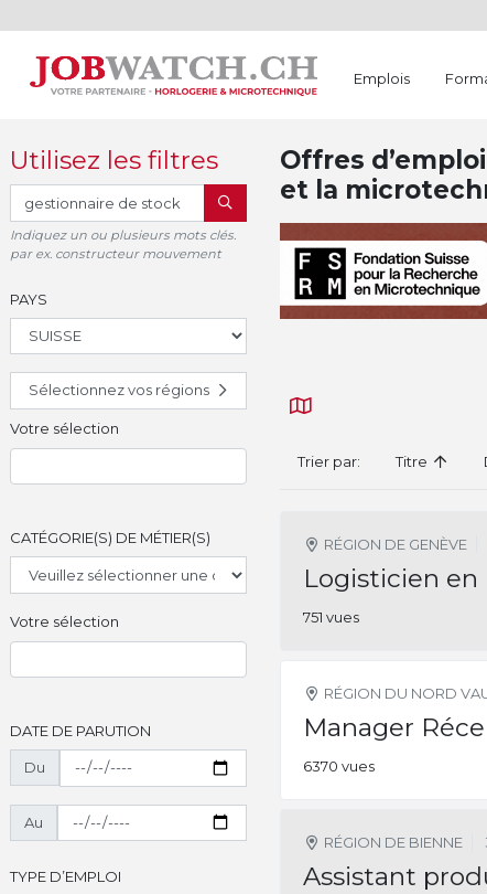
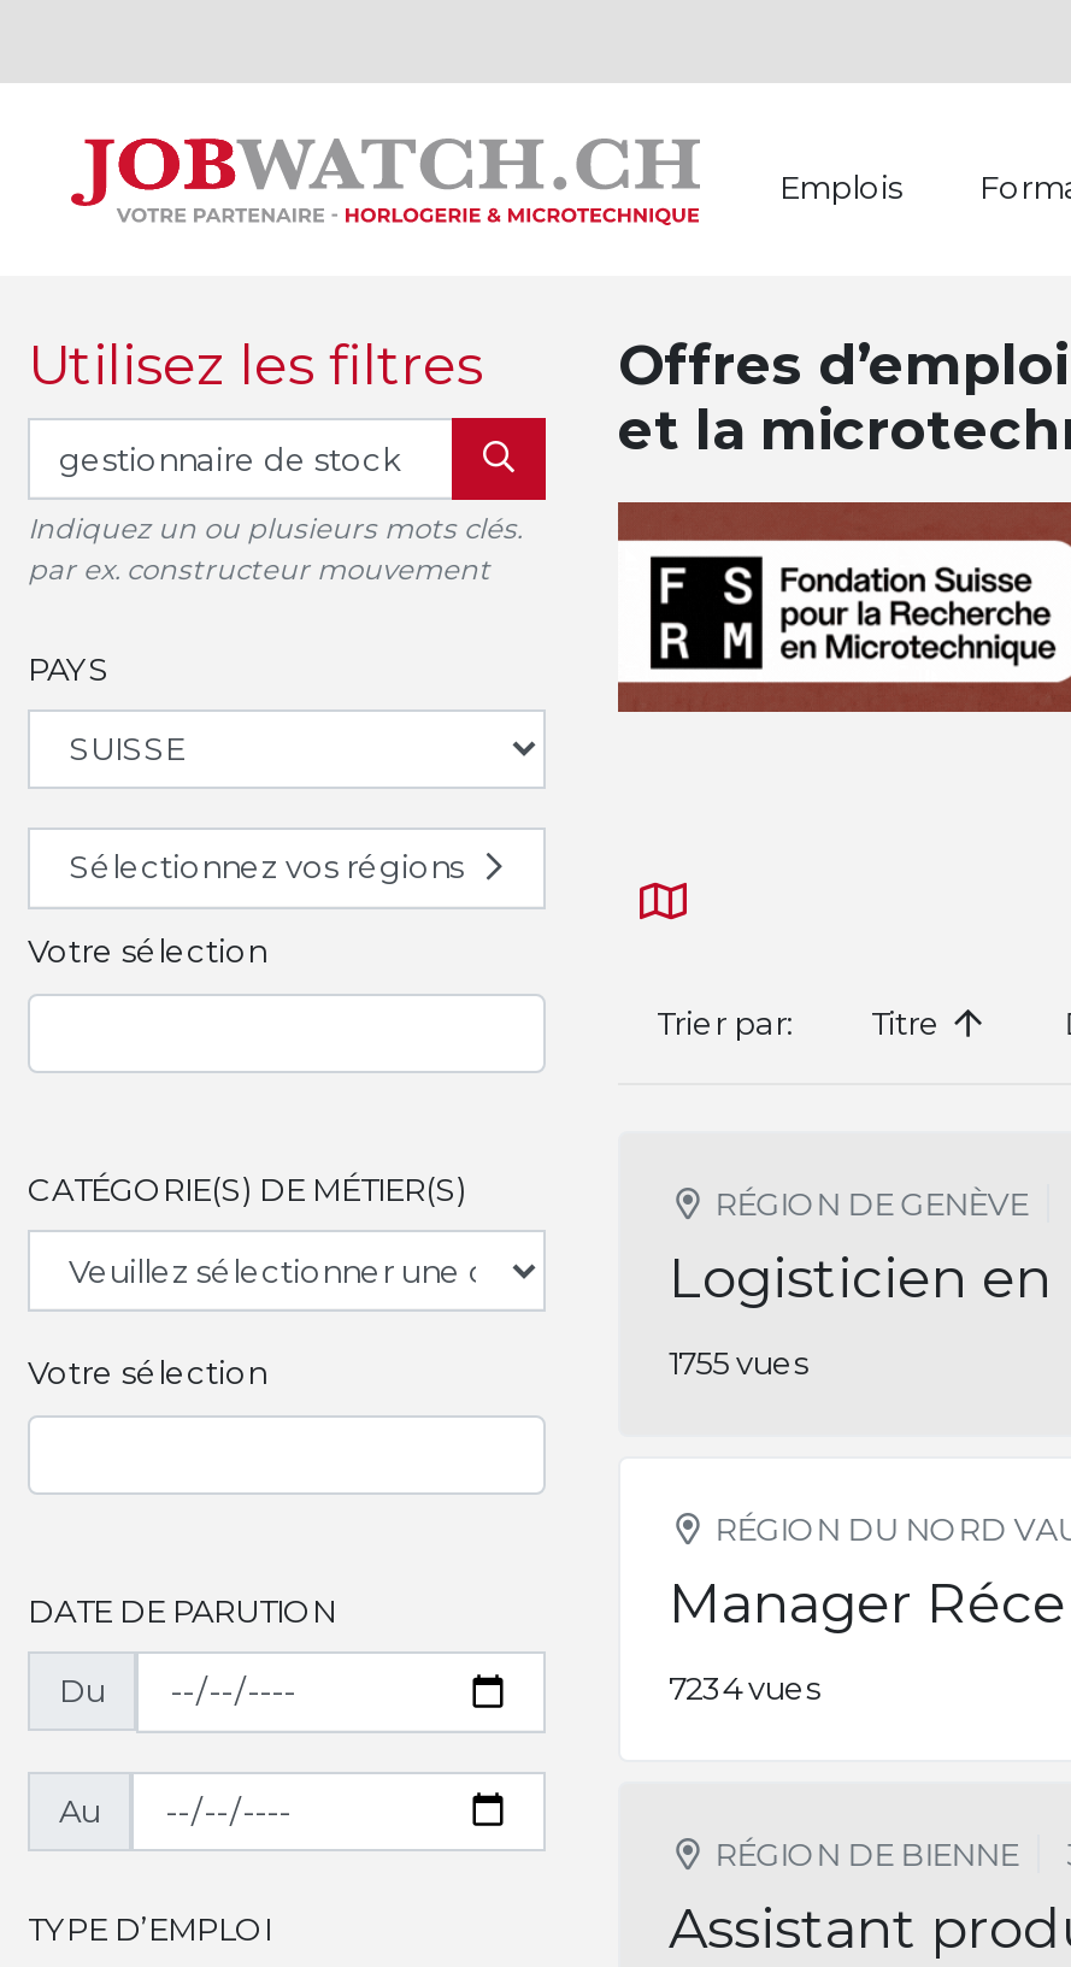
- 751 vues
+ 1755 vues

- 6370 vues
+ 7234 vues
